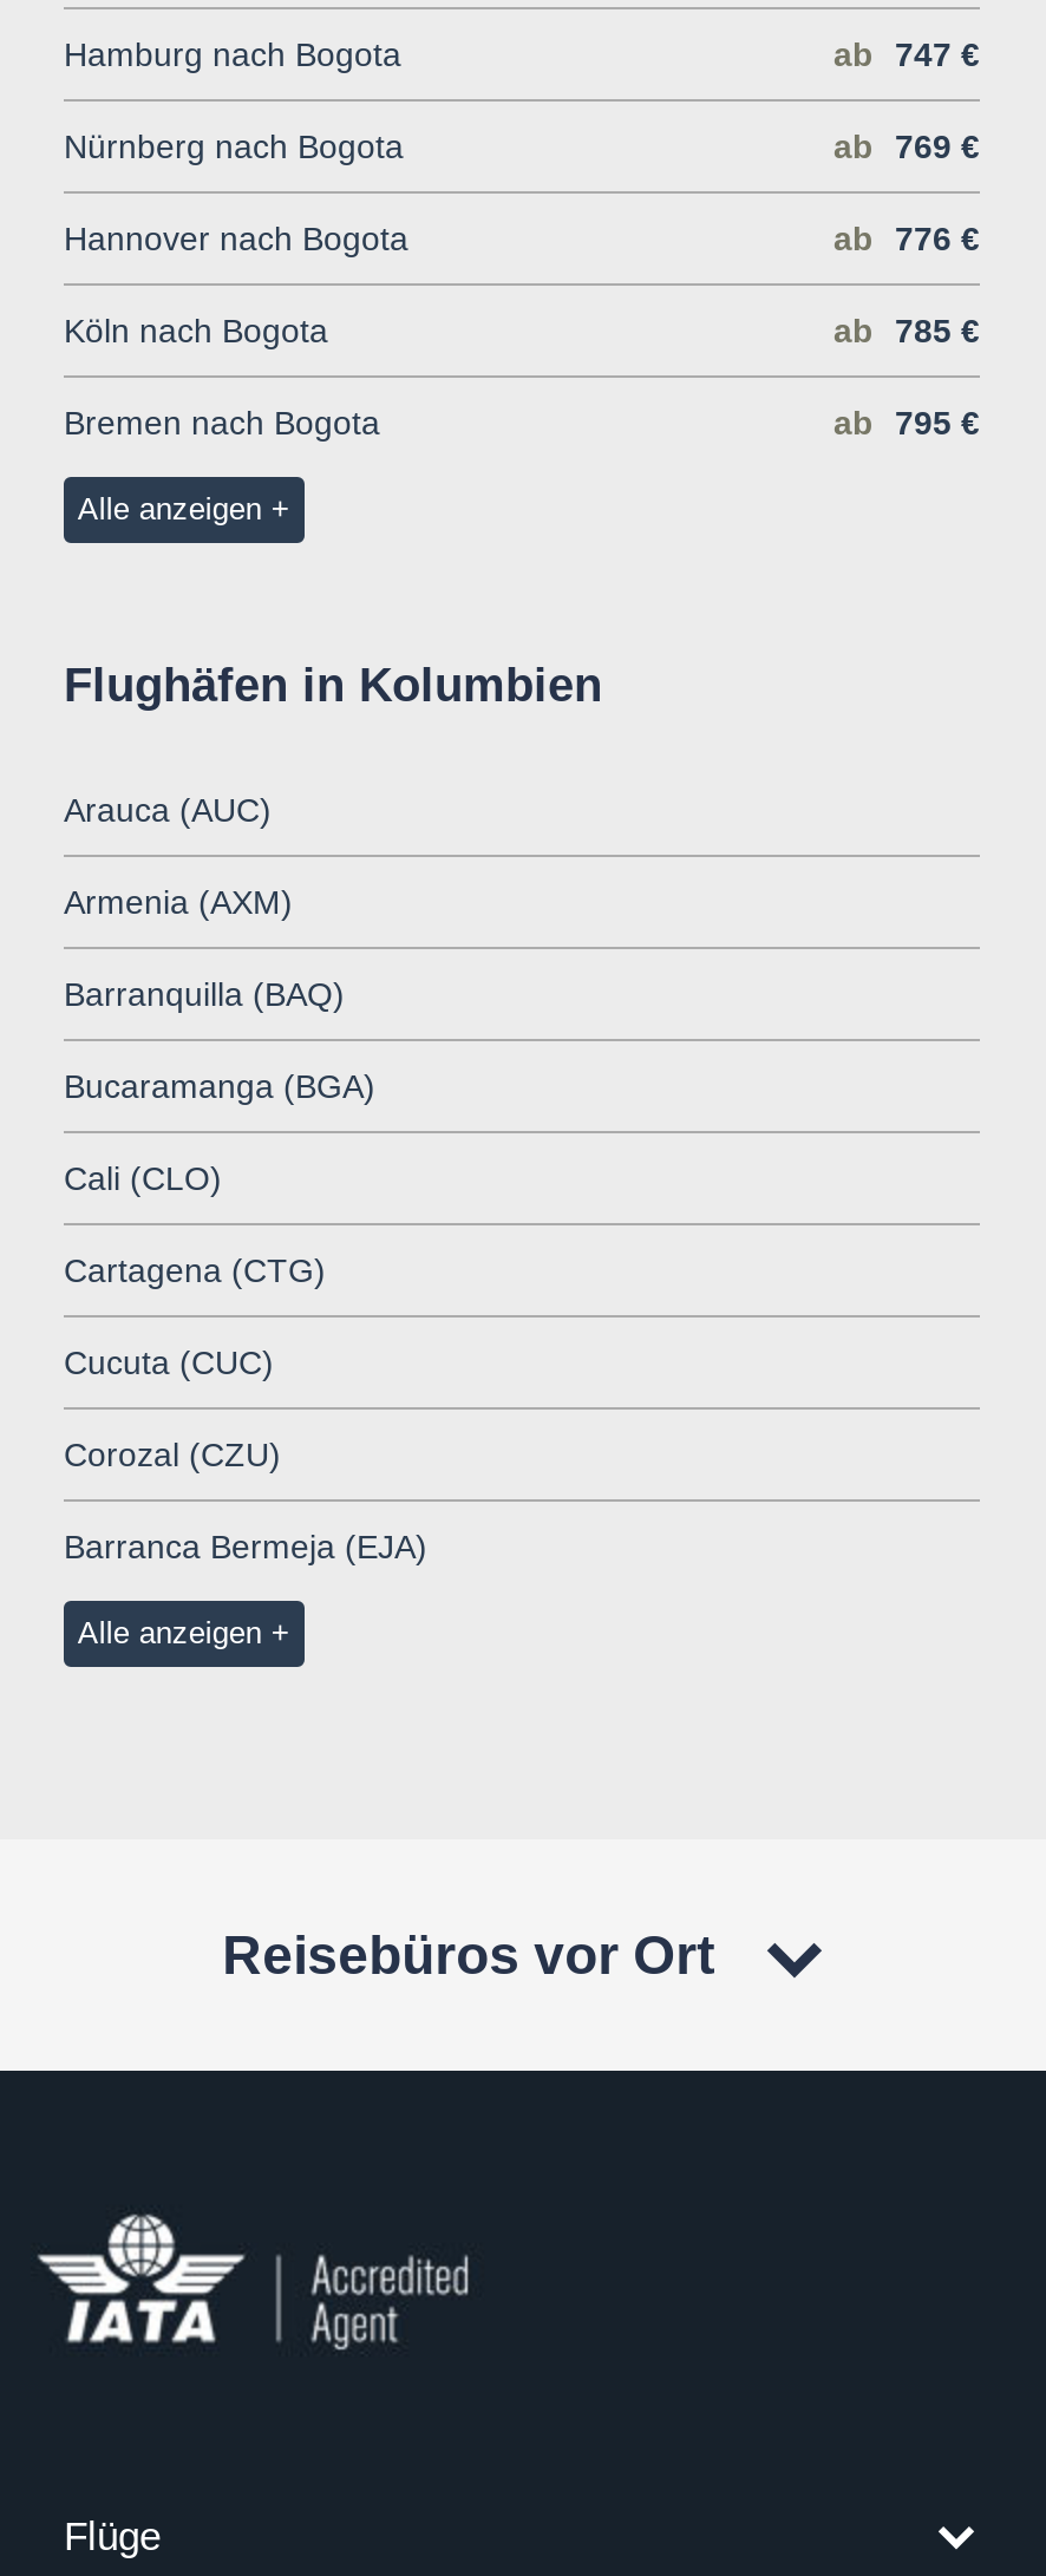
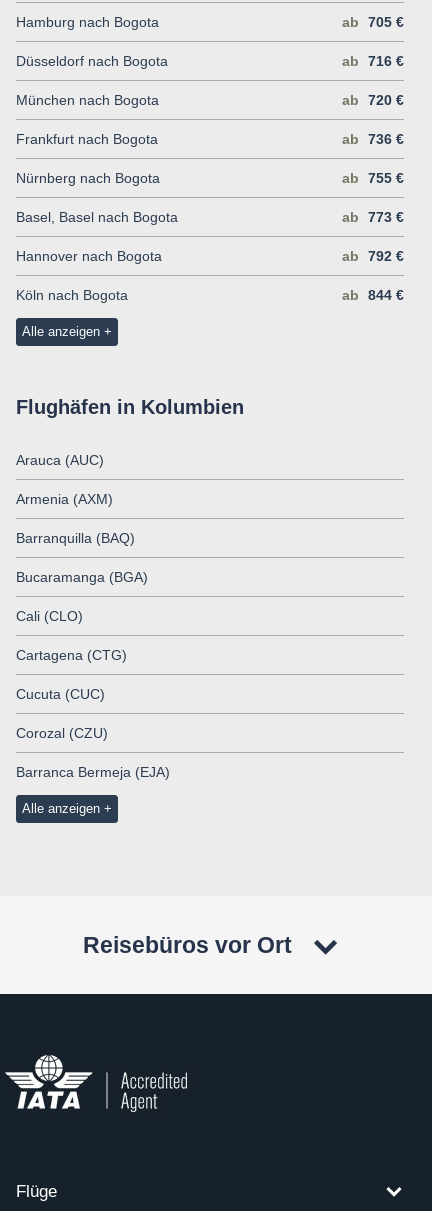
- ab 747 €
+ ab 705 €
+ Düsseldorf nach Bogota
+ ab 716 €
+ München nach Bogota
+ ab 720 €
+ Frankfurt nach Bogota
+ ab 736 €

- ab 769 €
+ ab 755 €
+ Basel, Basel nach Bogota
+ ab 773 €

moved down: Hannover nach Bogota | Köln nach Bogota

- ab 776 €
+ ab 792 €

- ab 785 €
- Bremen nach Bogota
- ab 795 €
+ ab 844 €
